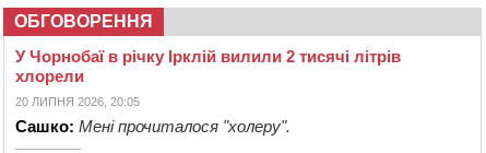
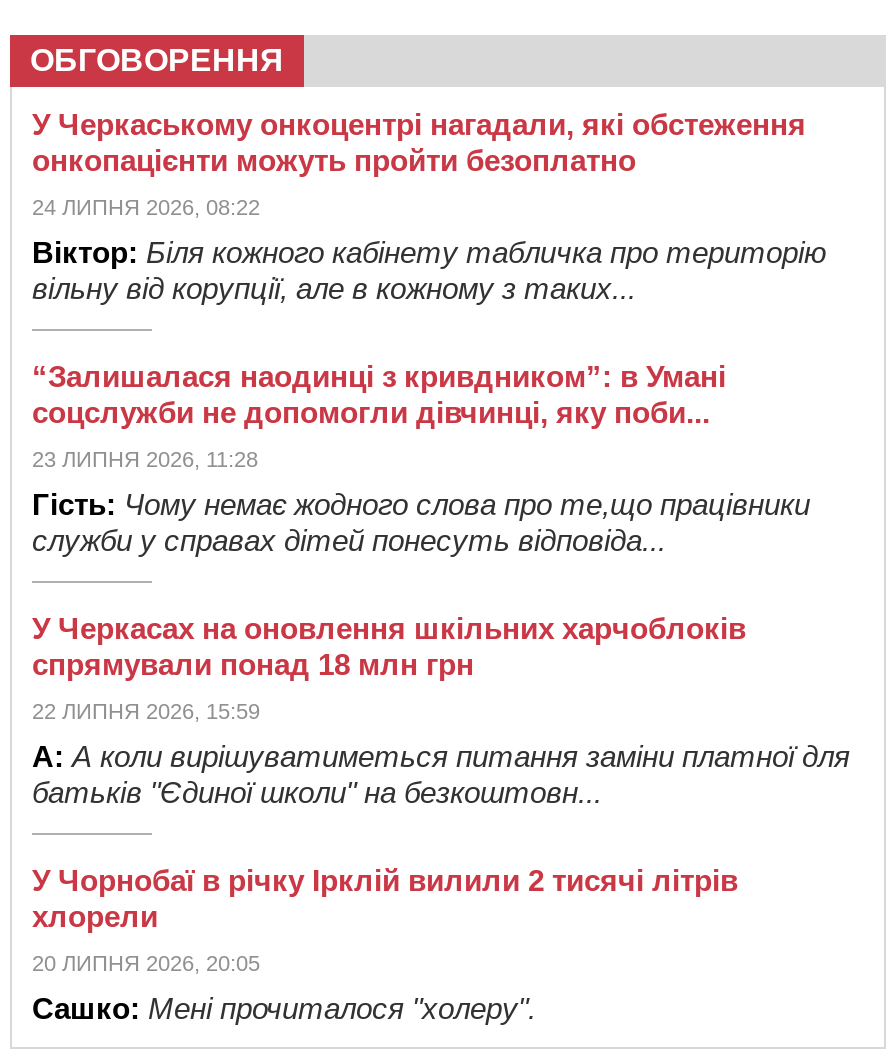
+ У Черкаському онкоцентрі нагадали, які обстеження
+ онкопацієнти можуть пройти безоплатно
+ 24 ЛИПНЯ 2026, 08:22
+ Віктор: Біля кожного кабінету табличка про територію
+ вільну від корупції, але в кожному з таких...
+ “Залишалася наодинці з кривдником”: в Умані
+ соцслужби не допомогли дівчинці, яку поби...
+ 23 ЛИПНЯ 2026, 11:28
+ Гість: Чому немає жодного слова про те,що працівники
+ служби у справах дітей понесуть відповіда...
+ У Черкасах на оновлення шкільних харчоблоків
+ спрямували понад 18 млн грн
+ 22 ЛИПНЯ 2026, 15:59
+ А: А коли вирішуватиметься питання заміни платної для
+ батьків "Єдиної школи" на безкоштовн...
